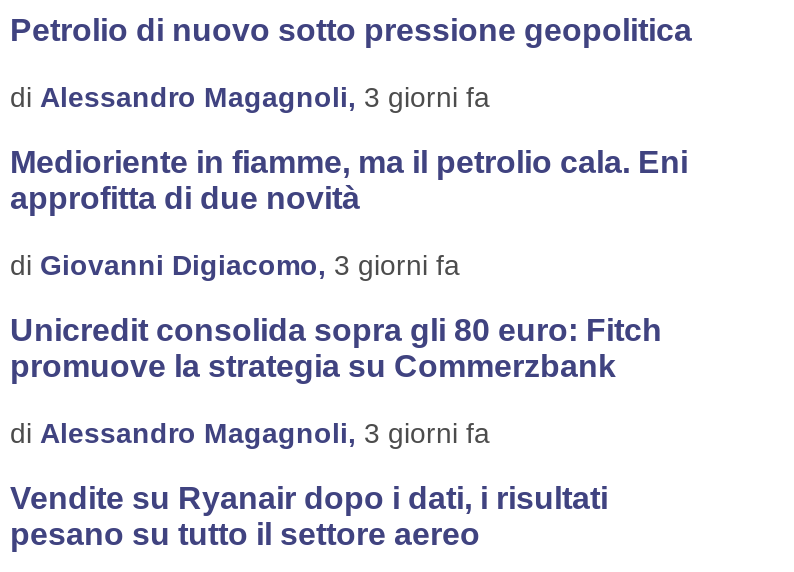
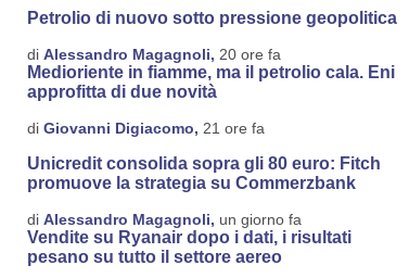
- di Alessandro Magagnoli, 3 giorni fa
+ di Alessandro Magagnoli, 20 ore fa

- di Giovanni Digiacomo, 3 giorni fa
+ di Giovanni Digiacomo, 21 ore fa

- di Alessandro Magagnoli, 3 giorni fa
+ di Alessandro Magagnoli, un giorno fa
